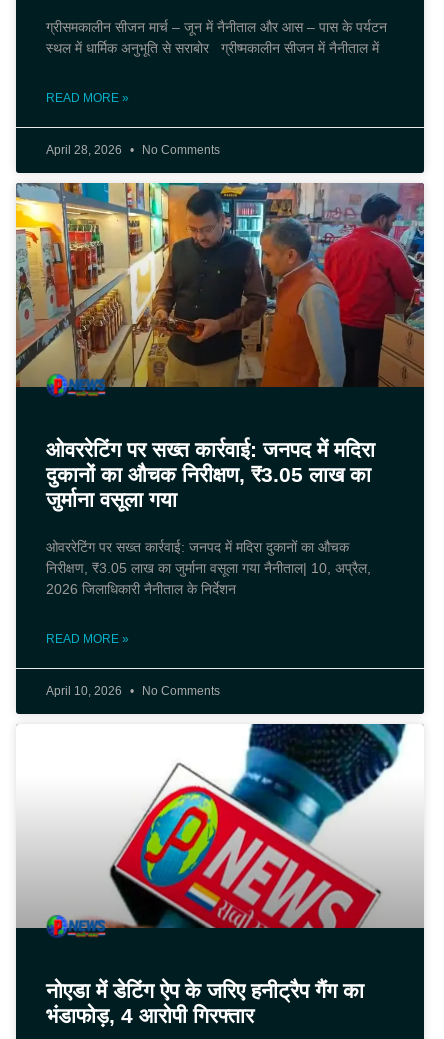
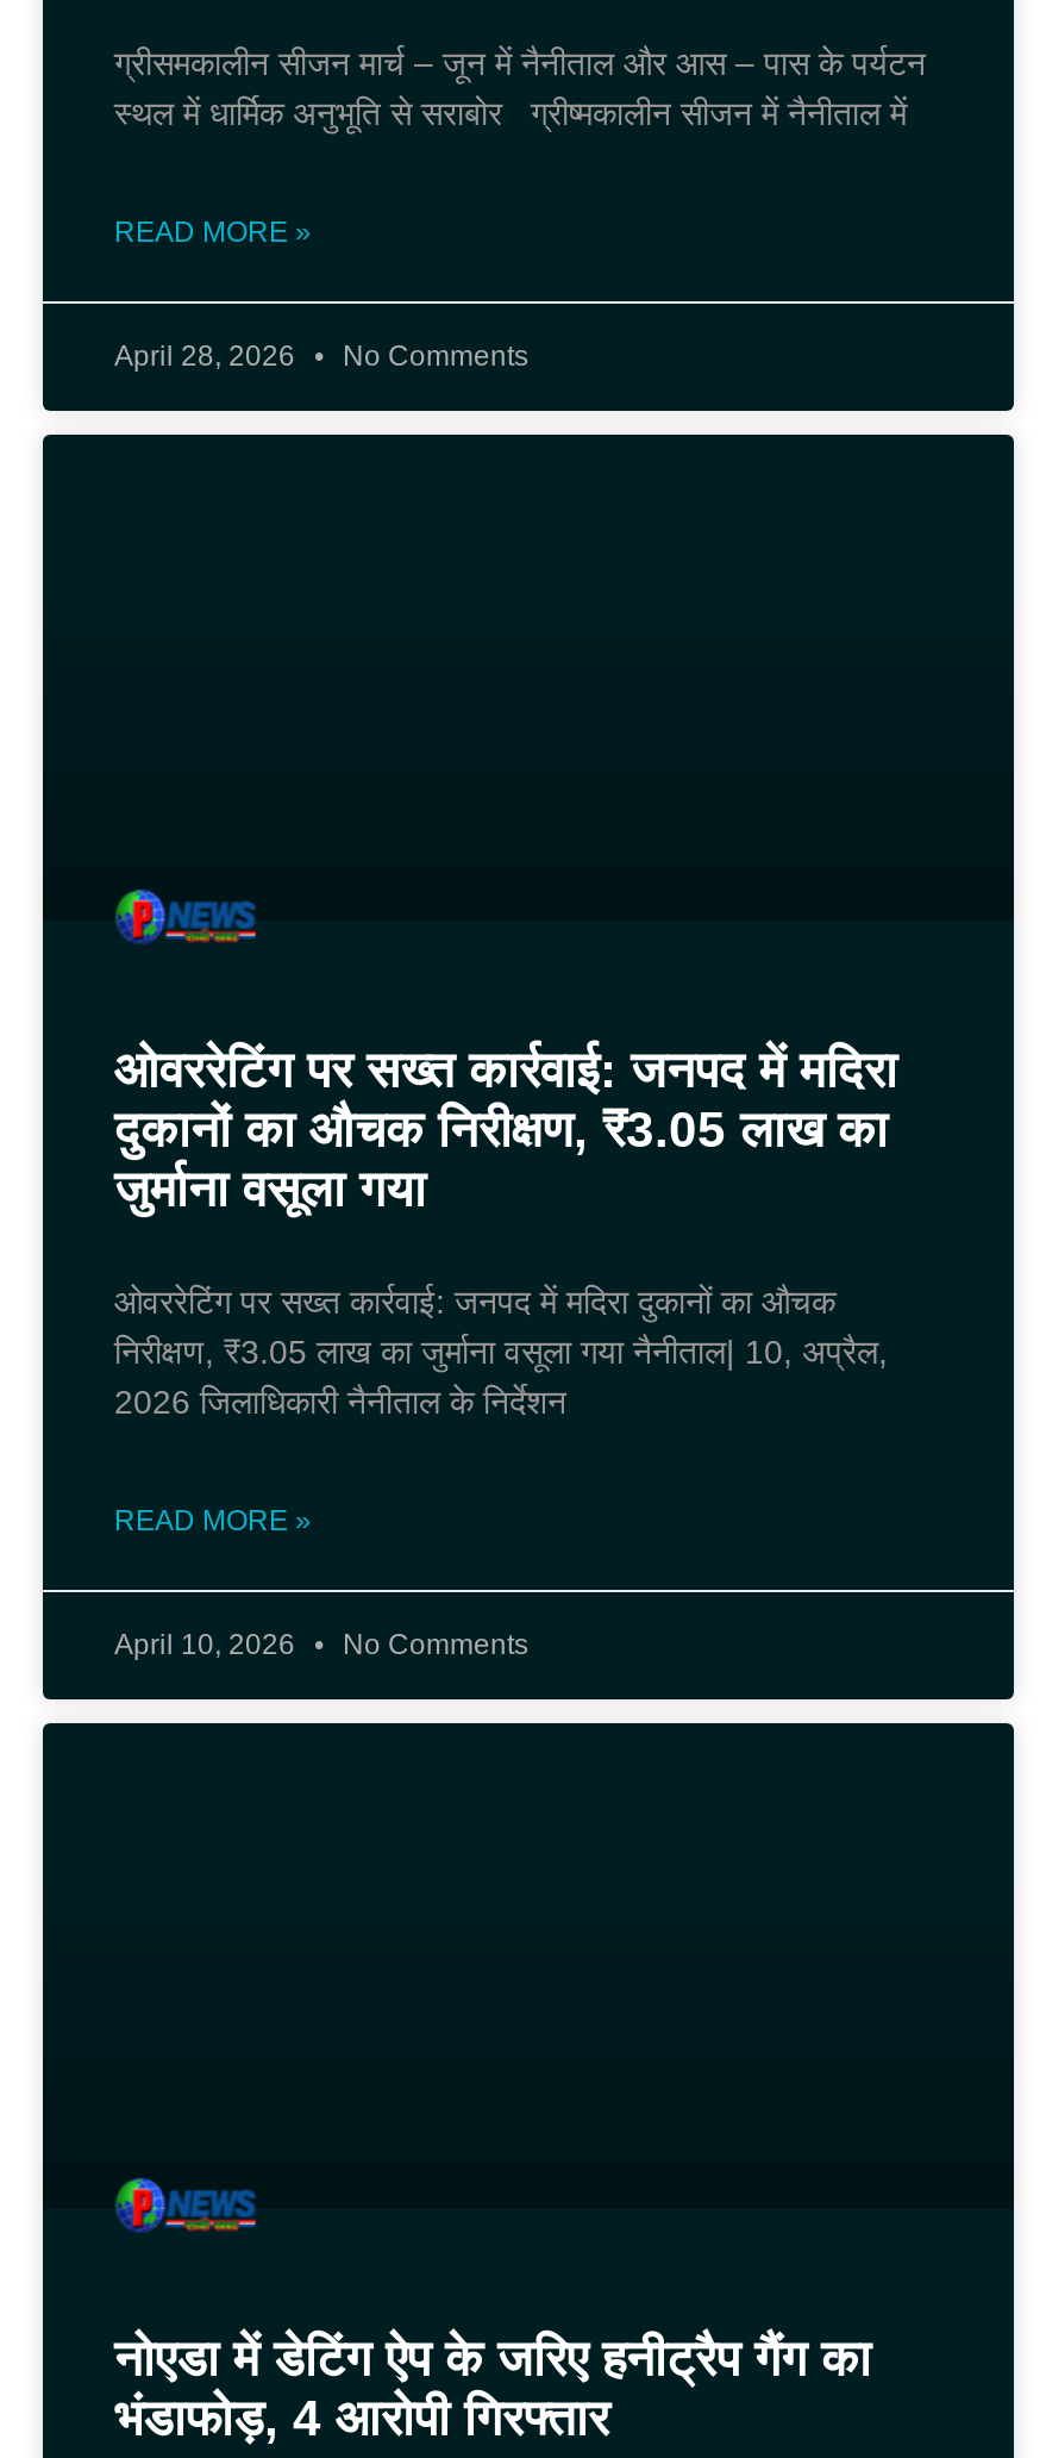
- [image]

- [image]
